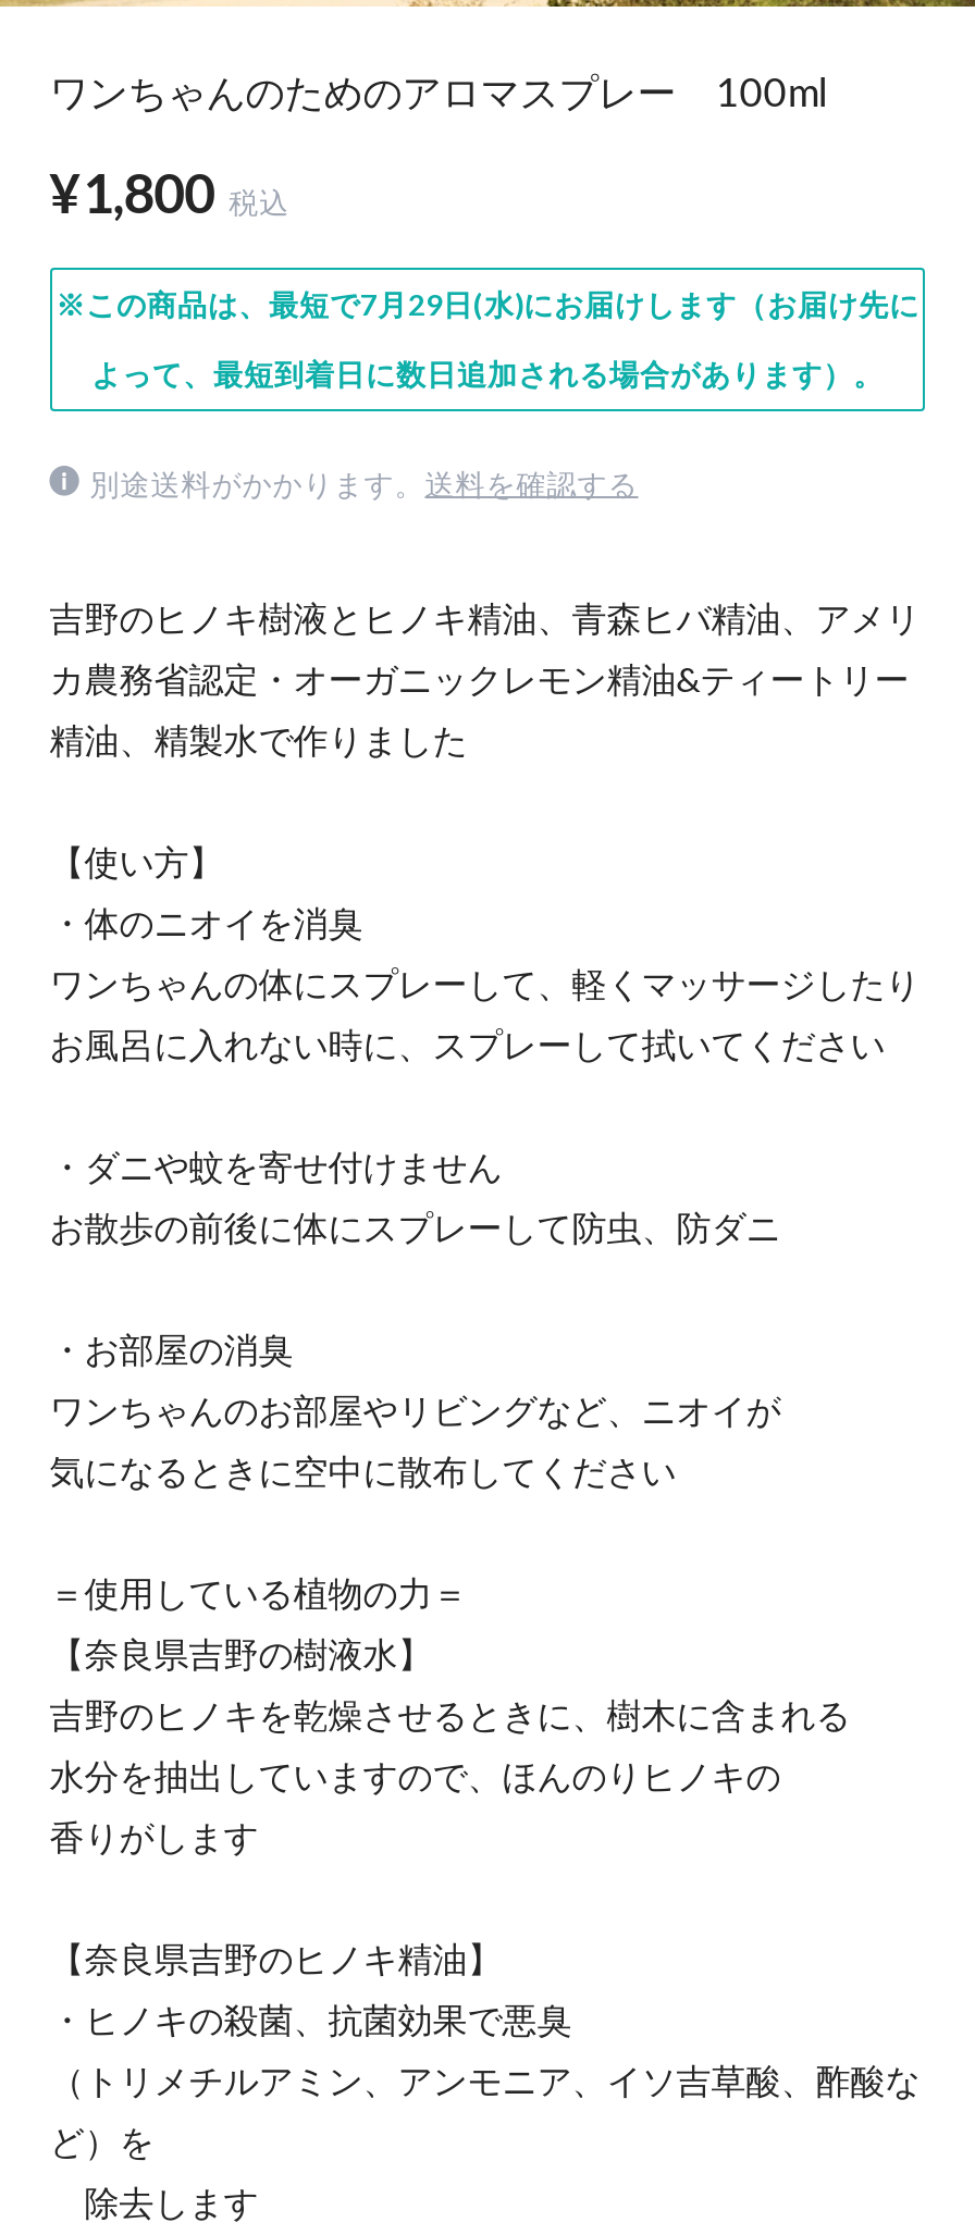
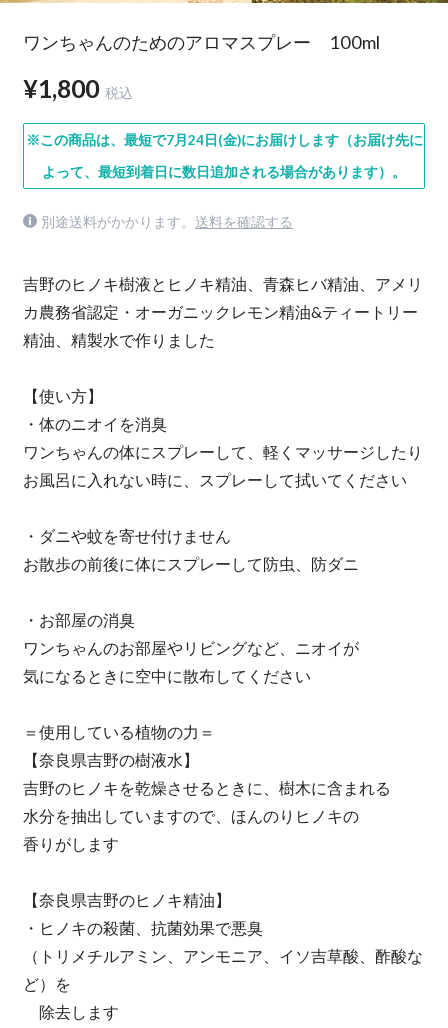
- ※この商品は、最短で7月29日(水)にお届けします（お届け先に
+ ※この商品は、最短で7月24日(金)にお届けします（お届け先に
